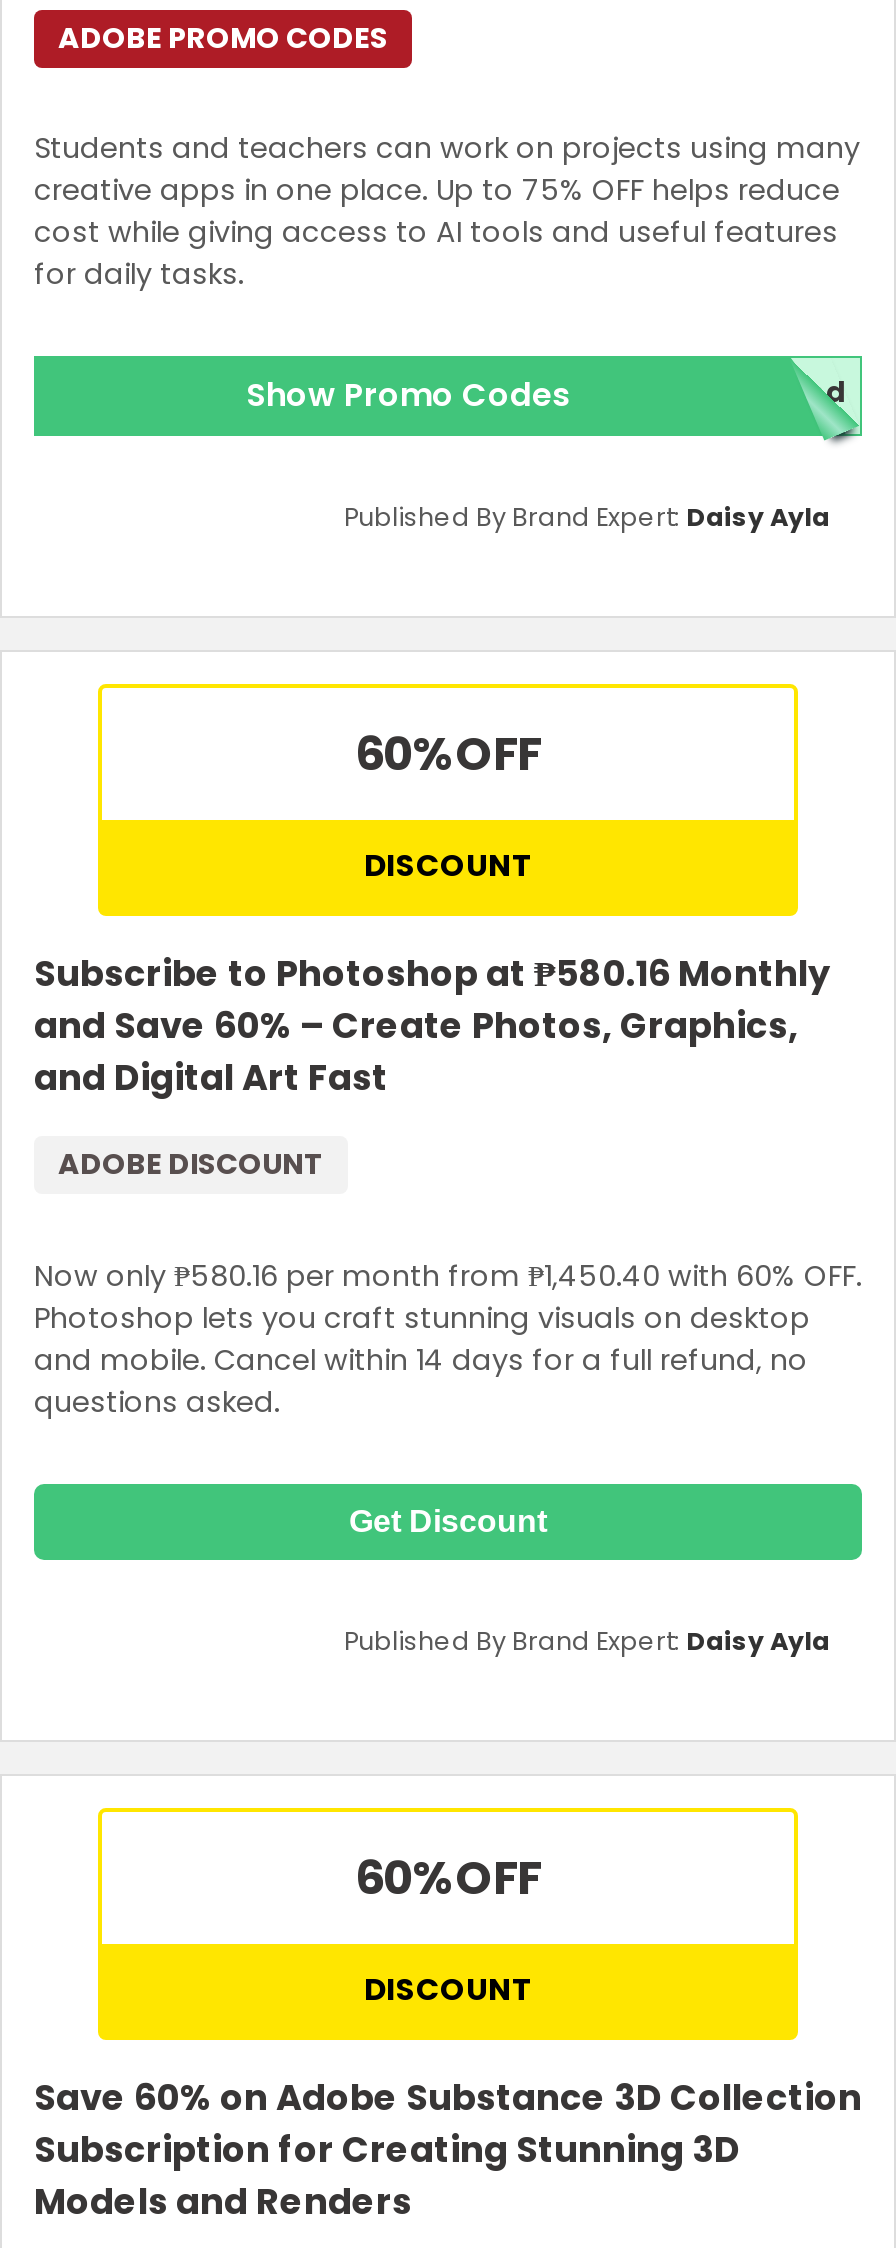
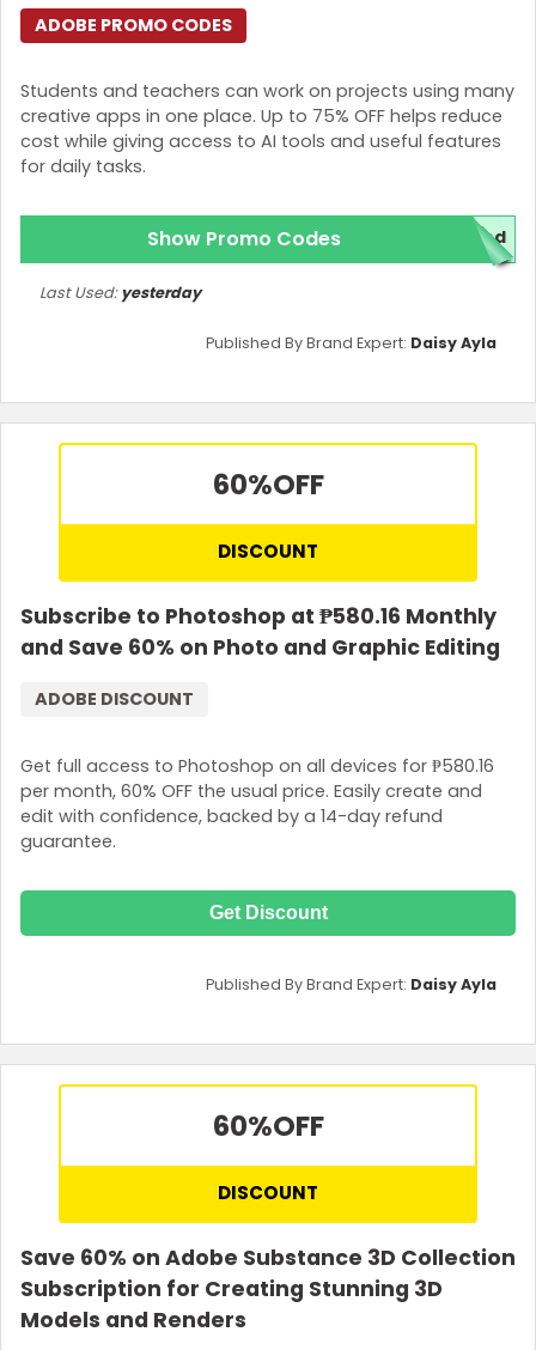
+ Last Used: yesterday

moved down: Published By Brand Expert: Daisy Ayla | 60%OFF | DISCOUNT | Subscribe to Photoshop at ₱580.16 Monthly

- and Save 60% – Create Photos, Graphics,
- and Digital Art Fast
+ and Save 60% on Photo and Graphic Editing

- Now only ₱580.16 per month from ₱1,450.40 with 60% OFF.
- Photoshop lets you craft stunning visuals on desktop
- and mobile. Cancel within 14 days for a full refund, no
- questions asked.
+ Get full access to Photoshop on all devices for ₱580.16
+ per month, 60% OFF the usual price. Easily create and
+ edit with confidence, backed by a 14-day refund
+ guarantee.
